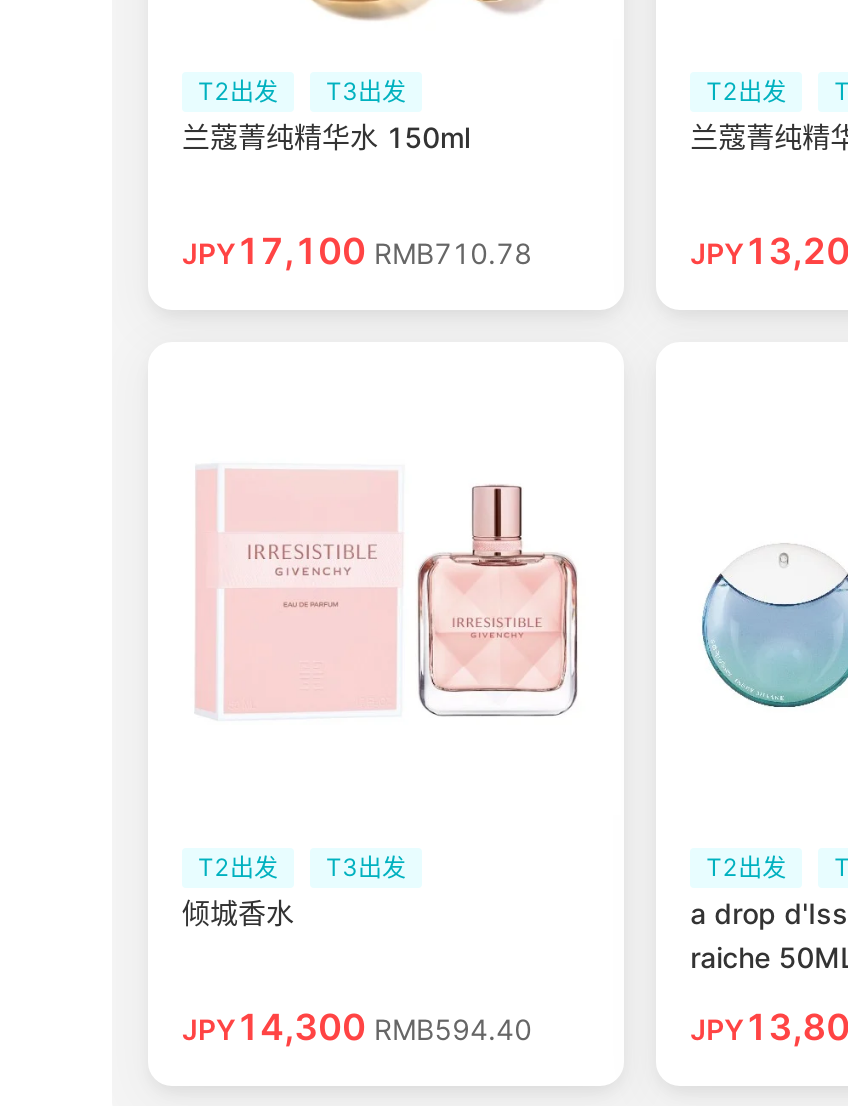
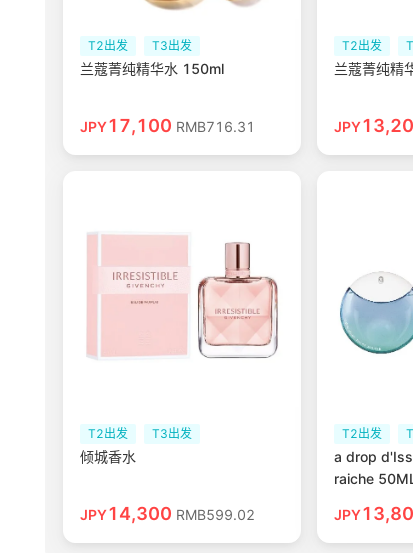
- JPY17,100 RMB710.78
+ JPY17,100 RMB716.31

- JPY14,300 RMB594.40
+ JPY14,300 RMB599.02
